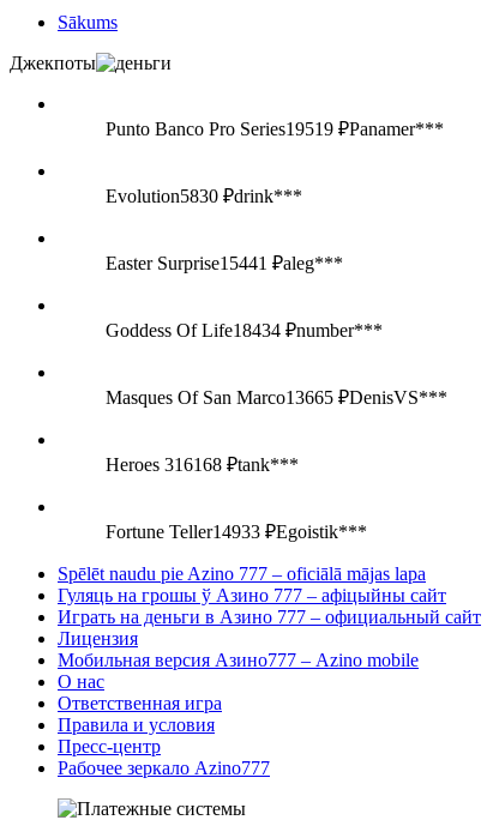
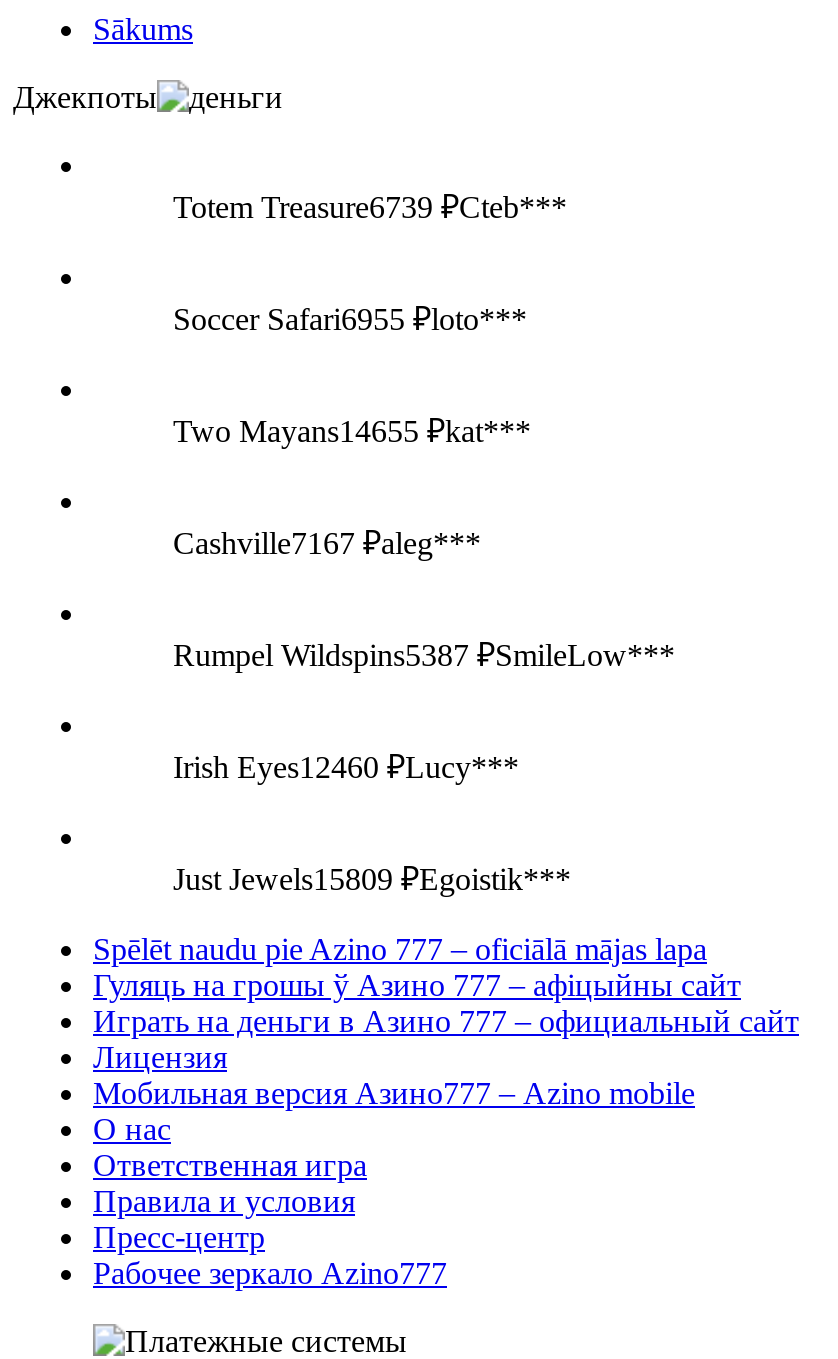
- Punto Banco Pro Series19519 ₽Panamer***
+ Totem Treasure6739 ₽Cteb***

- Evolution5830 ₽drink***
+ Soccer Safari6955 ₽loto***

- Easter Surprise15441 ₽aleg***
+ Two Mayans14655 ₽kat***

- Goddess Of Life18434 ₽number***
+ Cashville7167 ₽aleg***

- Masques Of San Marco13665 ₽DenisVS***
+ Rumpel Wildspins5387 ₽SmileLow***

- Heroes 316168 ₽tank***
+ Irish Eyes12460 ₽Lucy***

- Fortune Teller14933 ₽Egoistik***
+ Just Jewels15809 ₽Egoistik***
